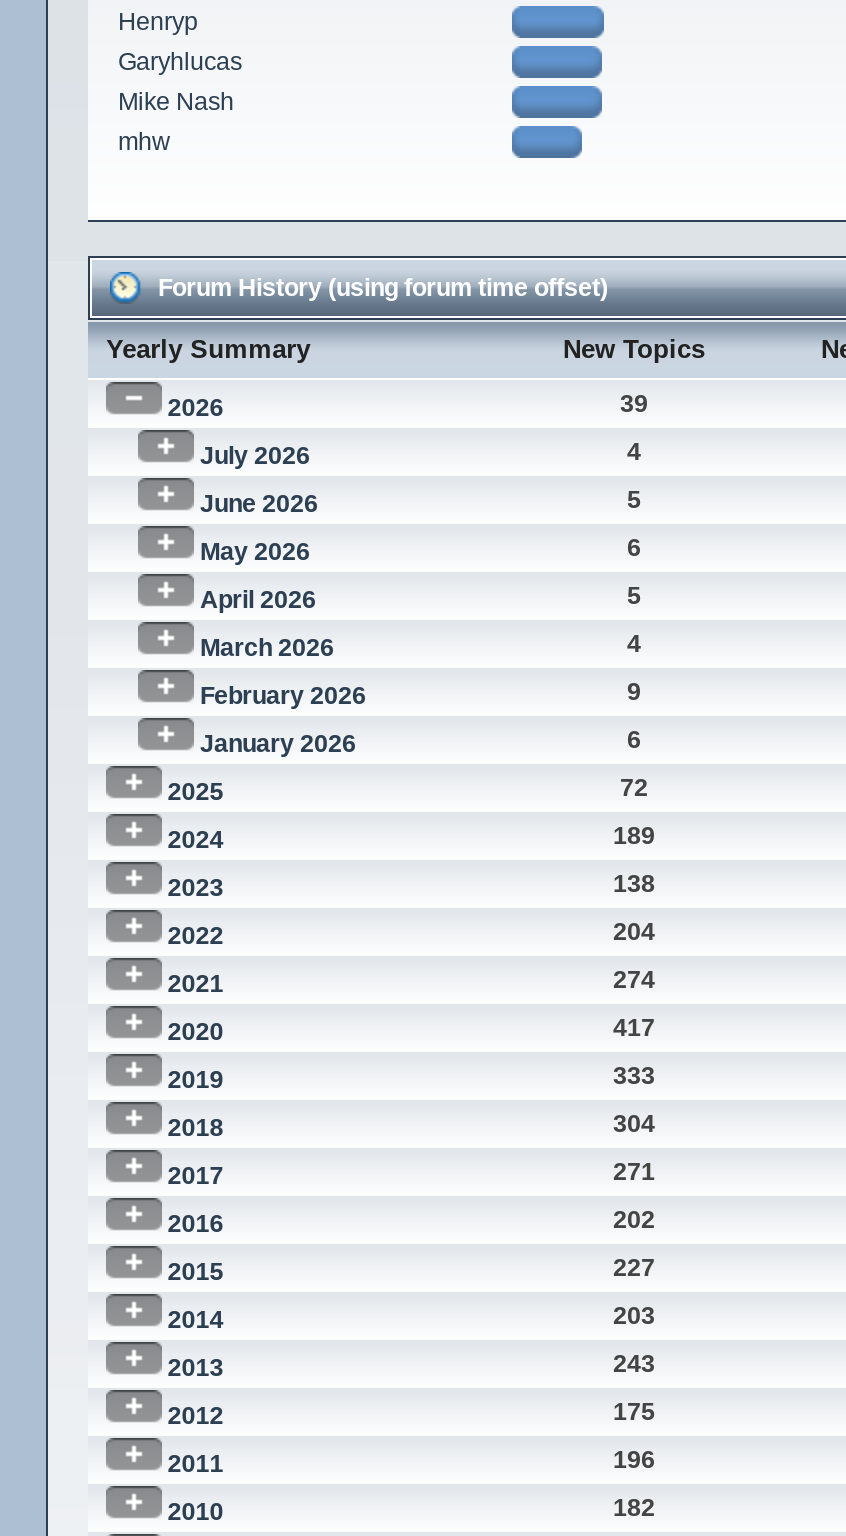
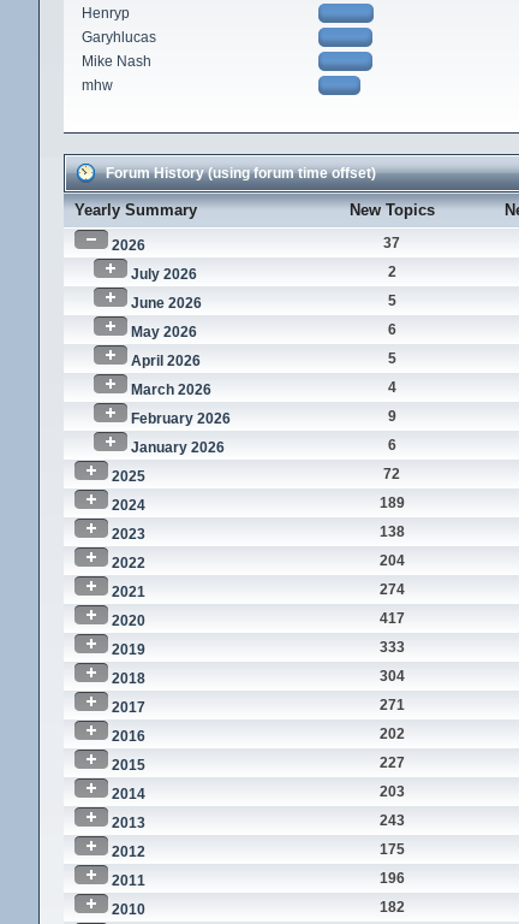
- 39
+ 37

- 4
+ 2
